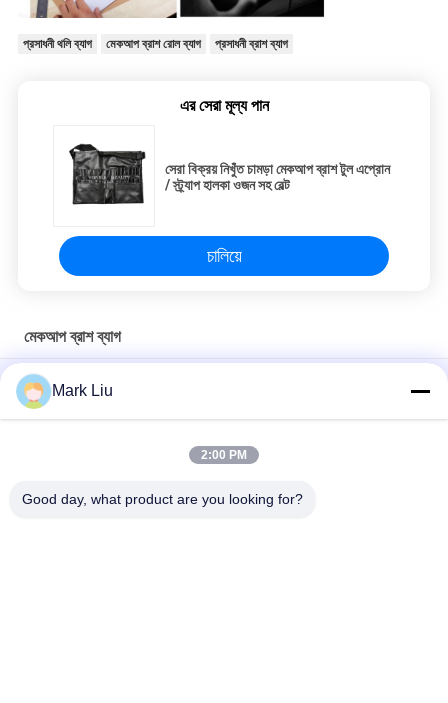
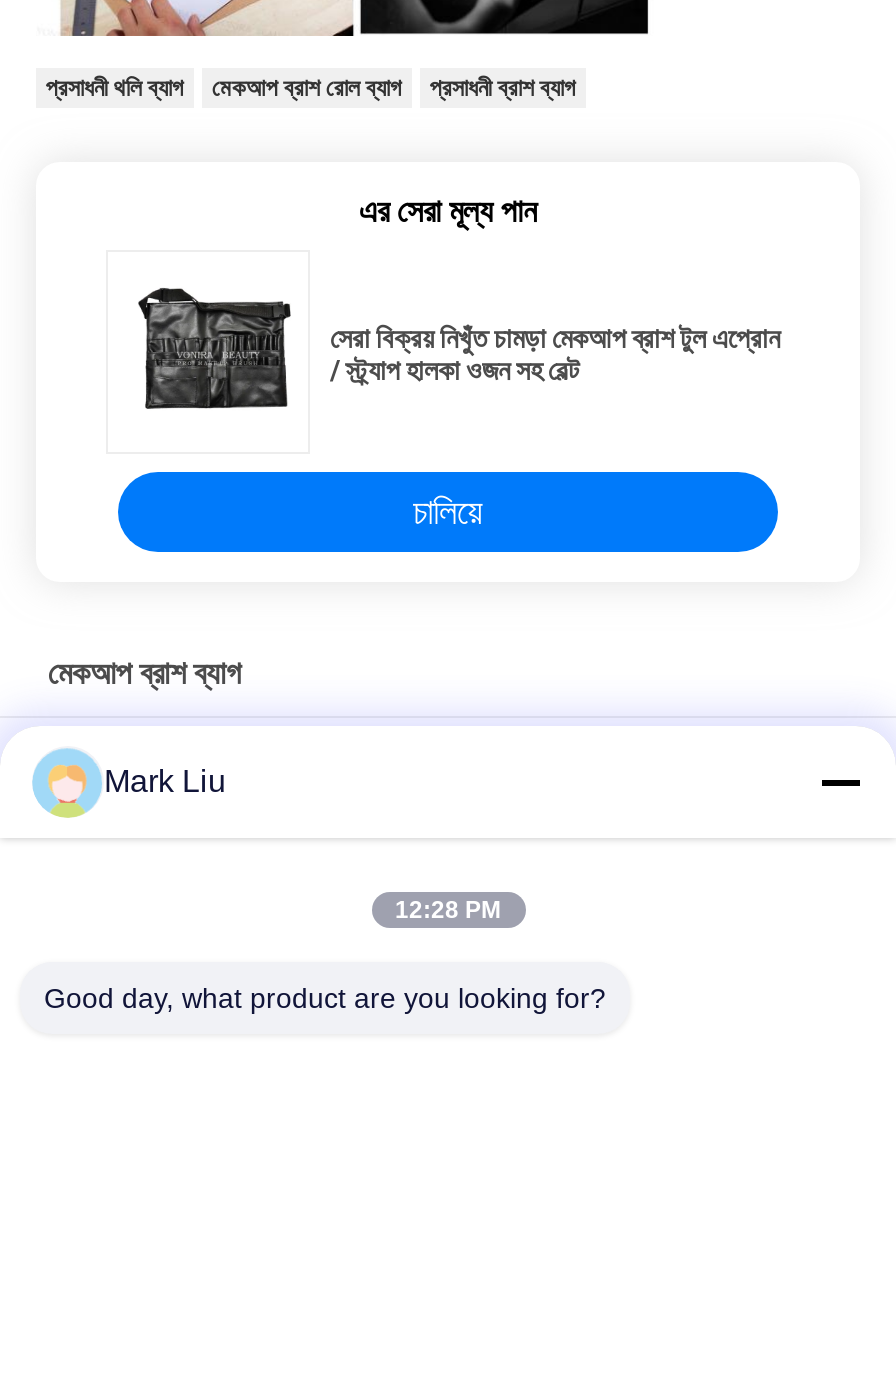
- 2:00 PM
+ 12:28 PM
